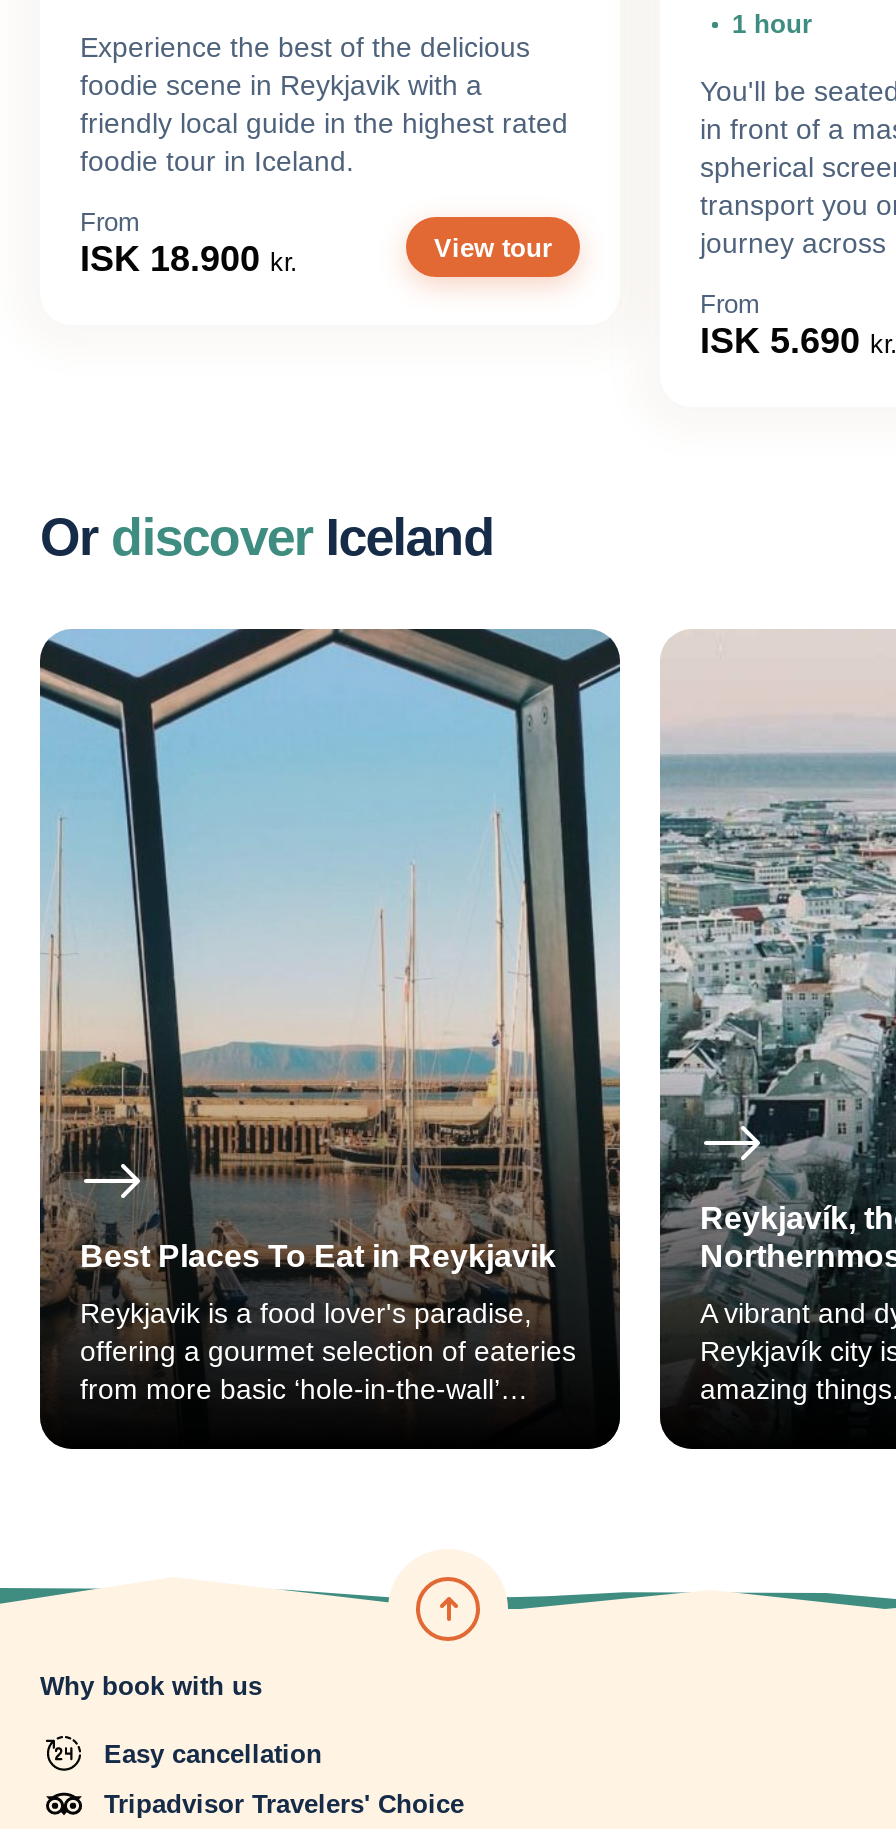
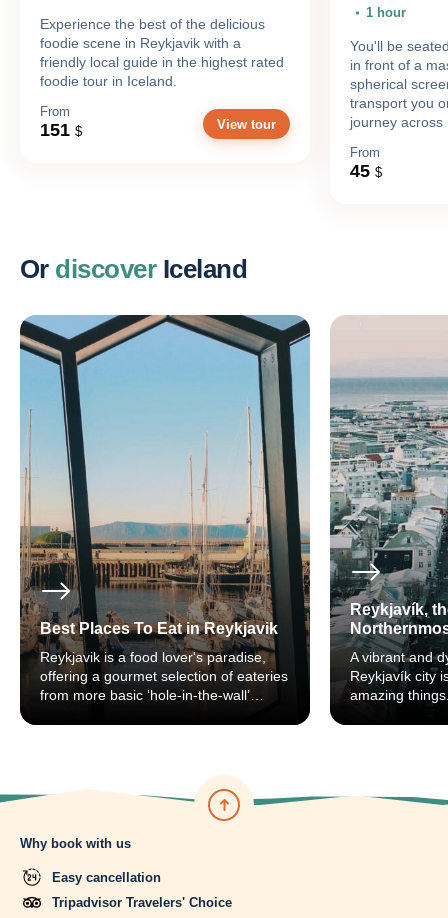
- ISK 18.900 kr.
+ 151 $

- ISK 5.690 kr.
+ 45 $
